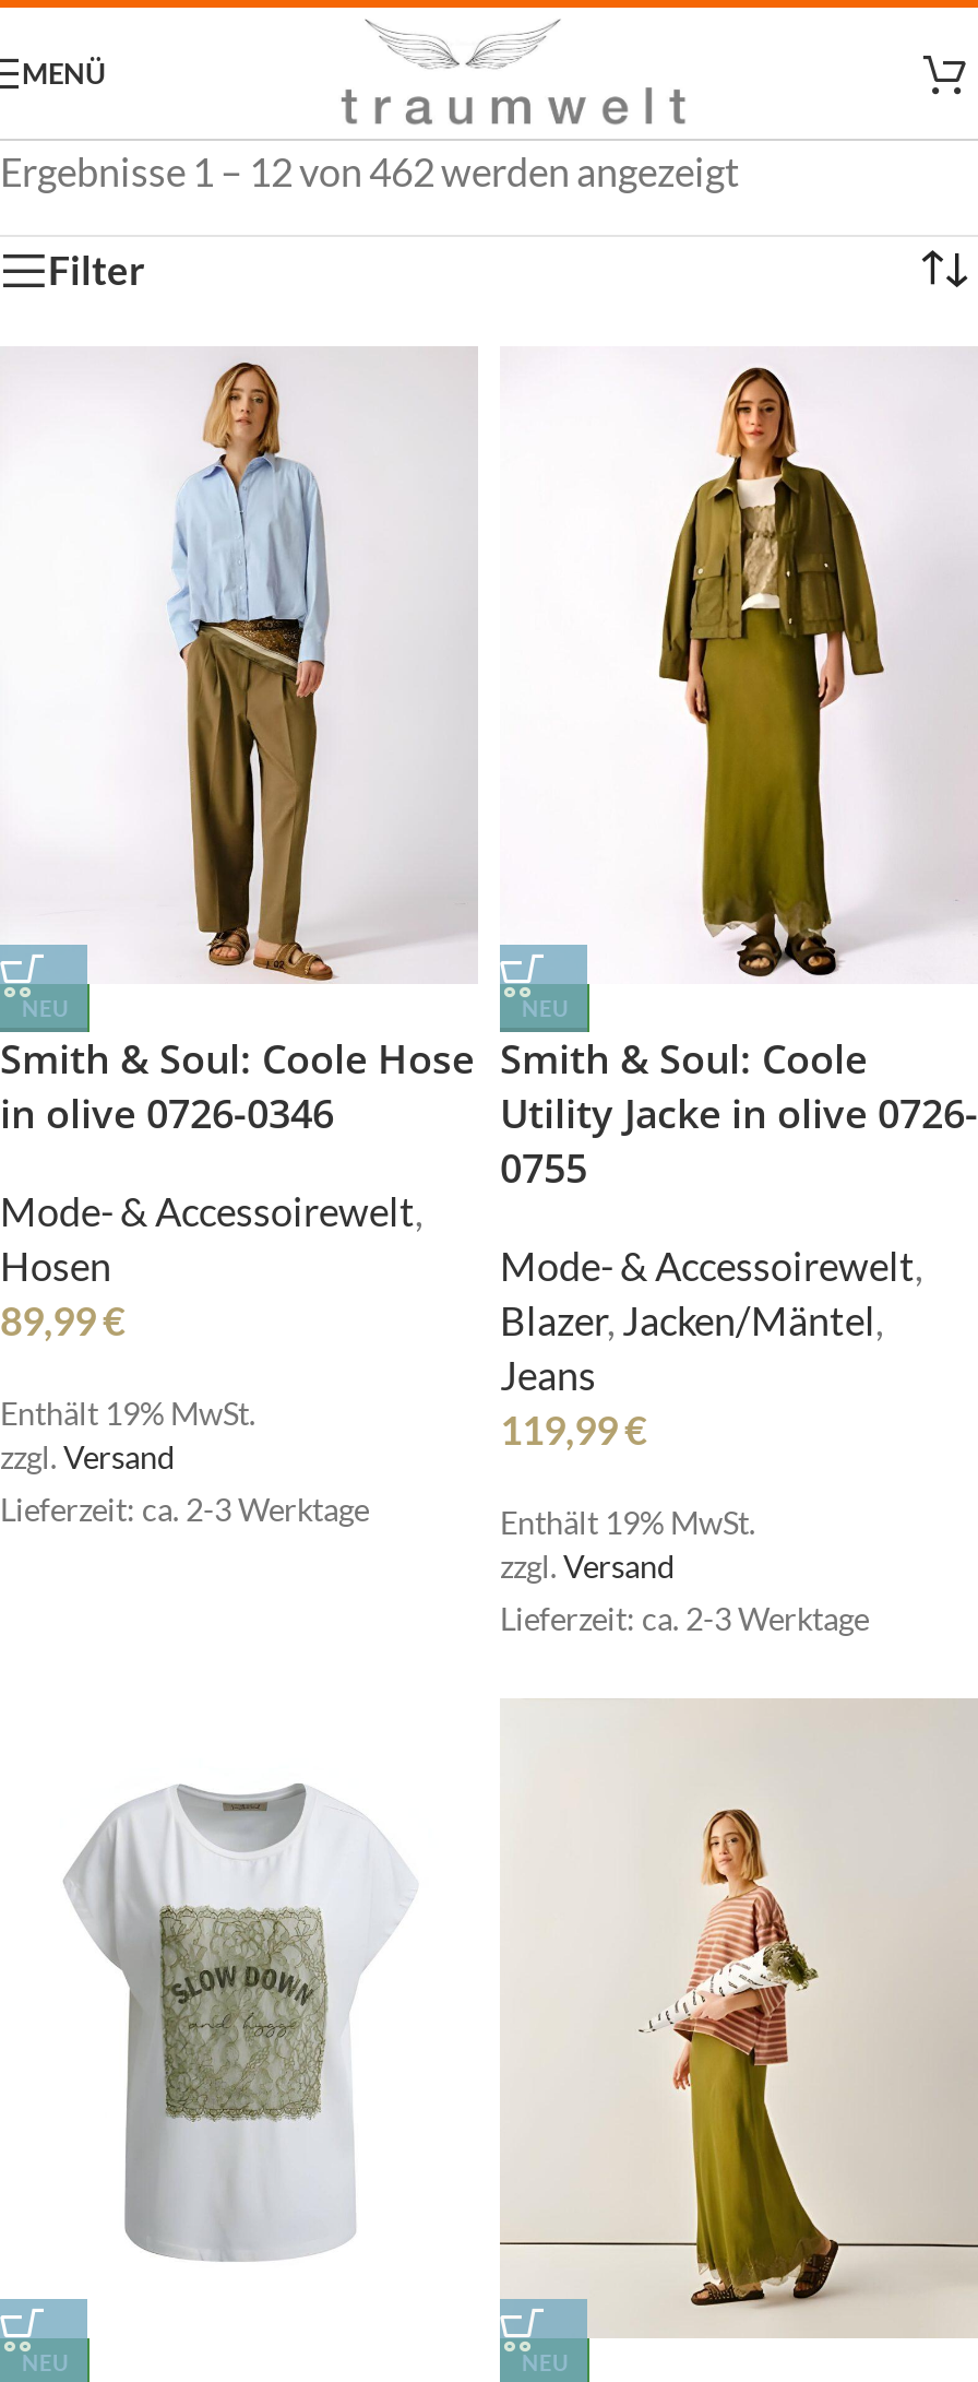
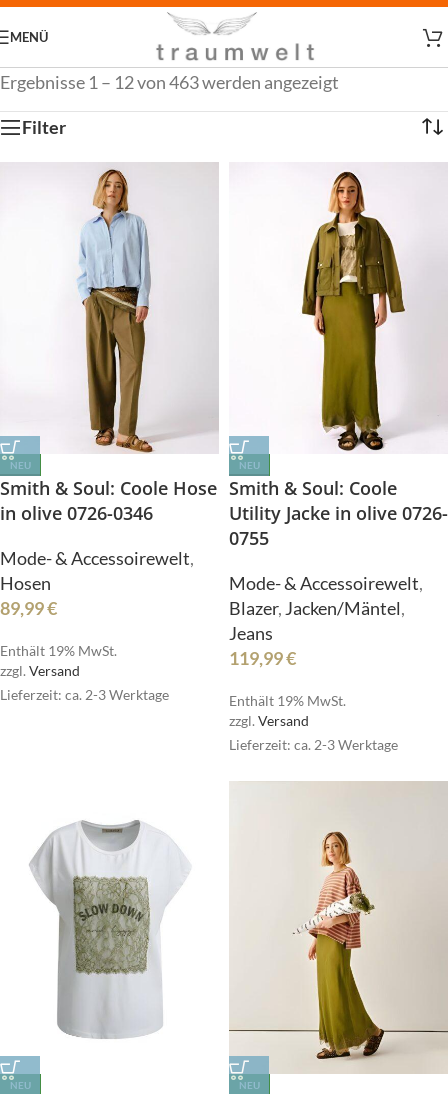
- Ergebnisse 1 – 12 von 462 werden angezeigt
+ Ergebnisse 1 – 12 von 463 werden angezeigt
